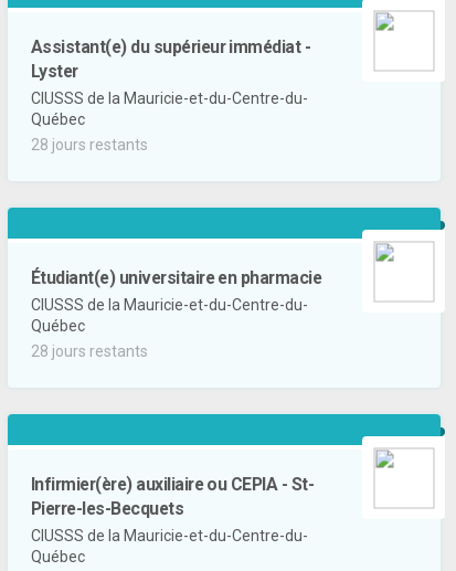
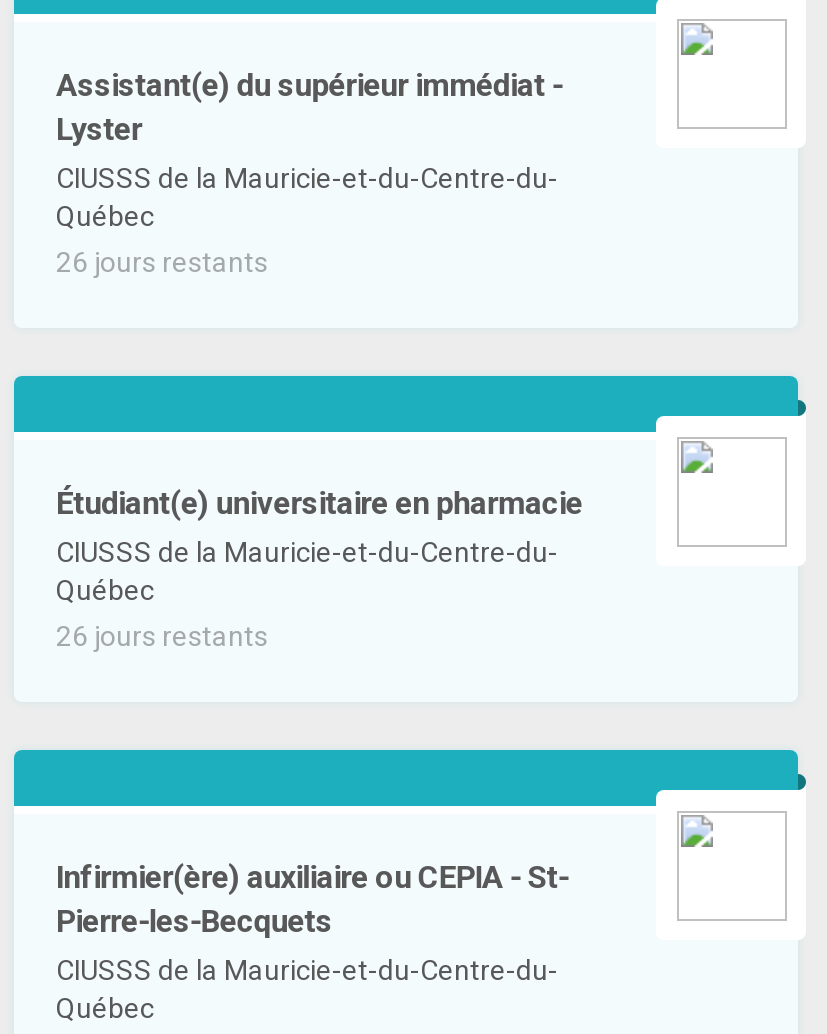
- 28 jours restants
+ 26 jours restants

- 28 jours restants
+ 26 jours restants
